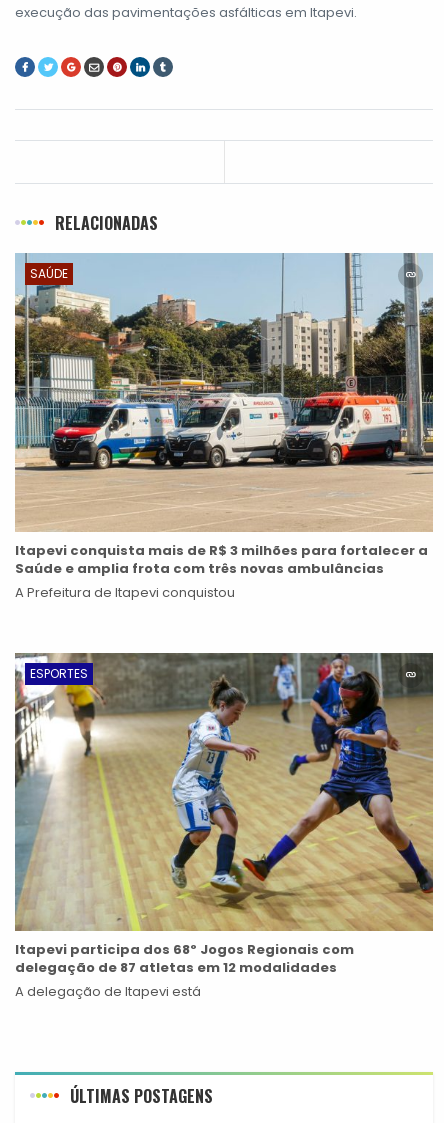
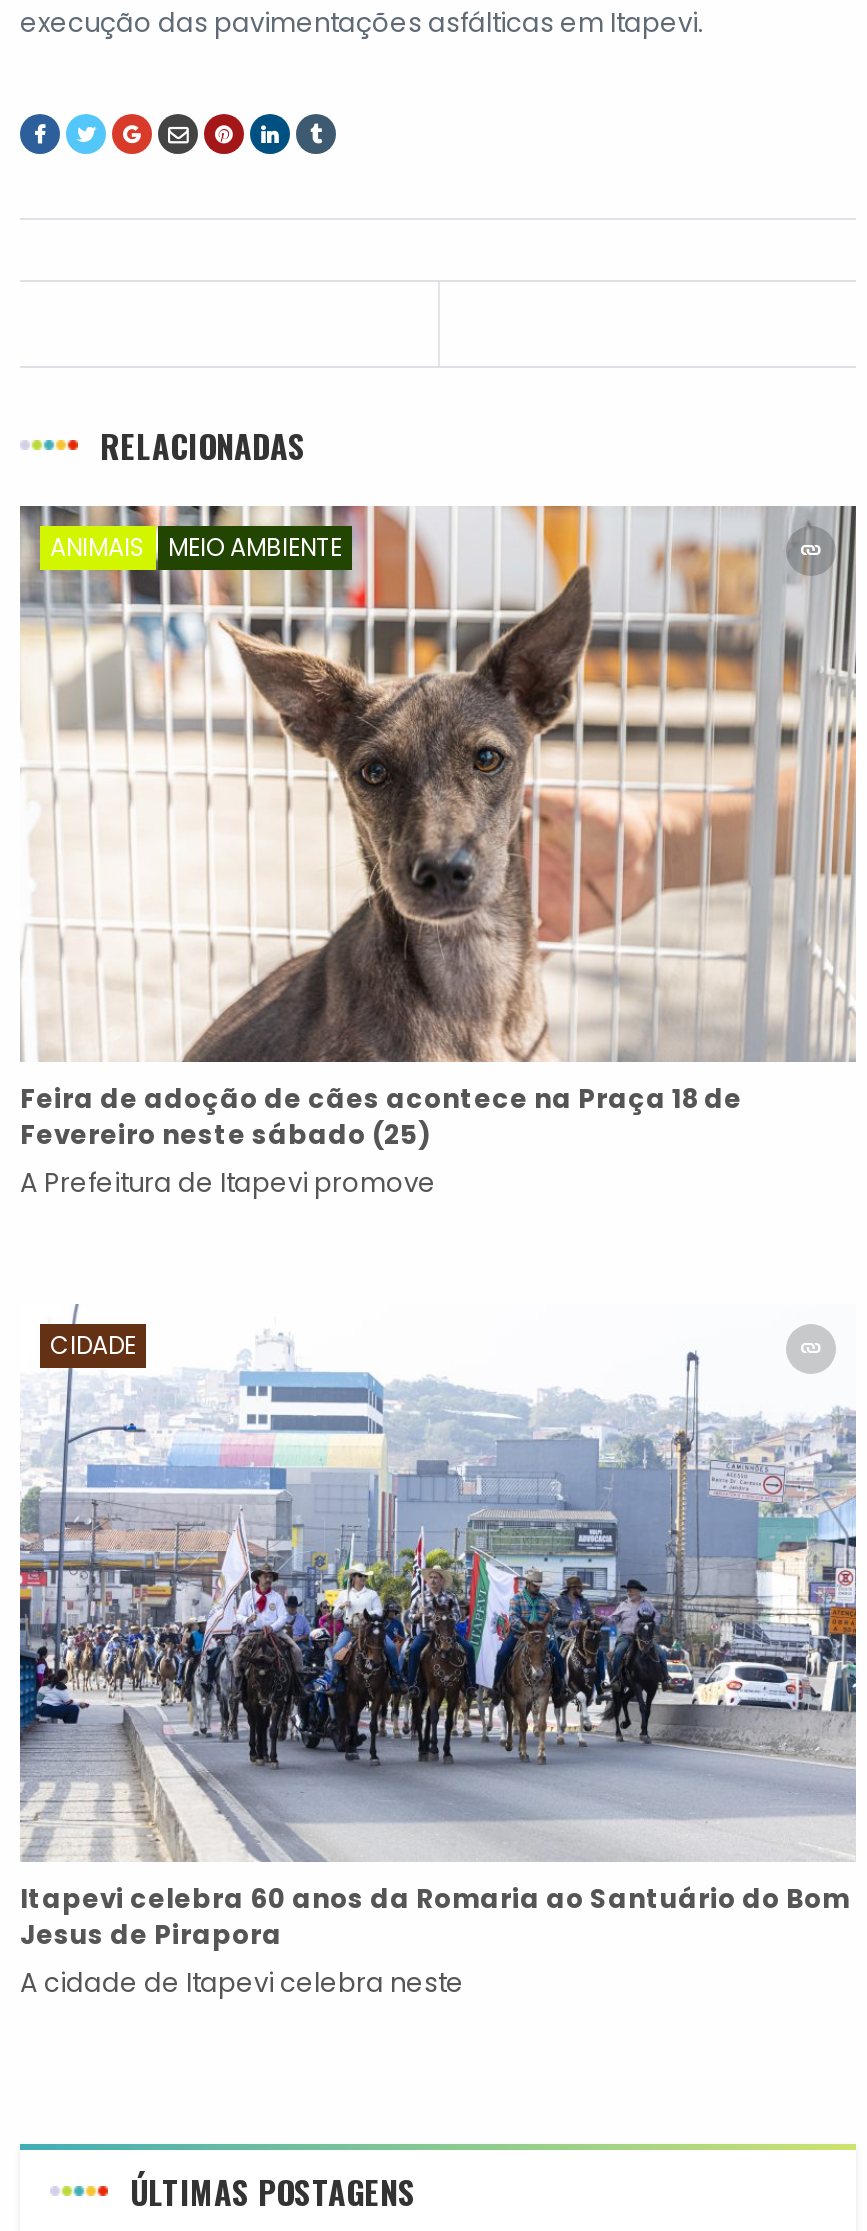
- [image]
- SAÚDE
+ [image]
+ ANIMAIS
+ MEIO AMBIENTE

- Itapevi conquista mais de R$ 3 milhões para fortalecer a
- Saúde e amplia frota com três novas ambulâncias
- A Prefeitura de Itapevi conquistou
+ Feira de adoção de cães acontece na Praça 18 de
+ Fevereiro neste sábado (25)
+ A Prefeitura de Itapevi promove

- [image]
- ESPORTES
+ [image]
+ CIDADE

- Itapevi participa dos 68º Jogos Regionais com
- delegação de 87 atletas em 12 modalidades
- A delegação de Itapevi está
+ Itapevi celebra 60 anos da Romaria ao Santuário do Bom
+ Jesus de Pirapora
+ A cidade de Itapevi celebra neste
